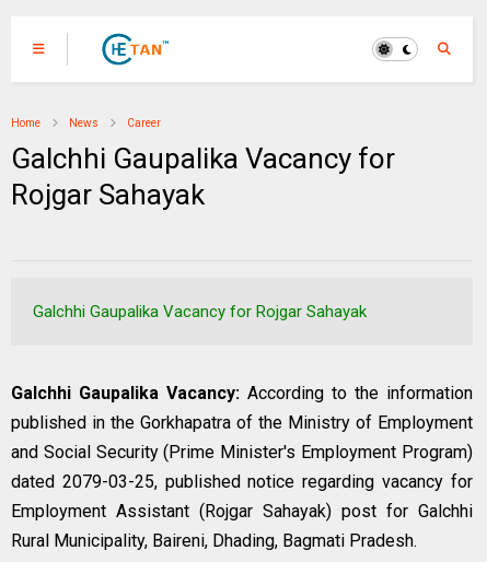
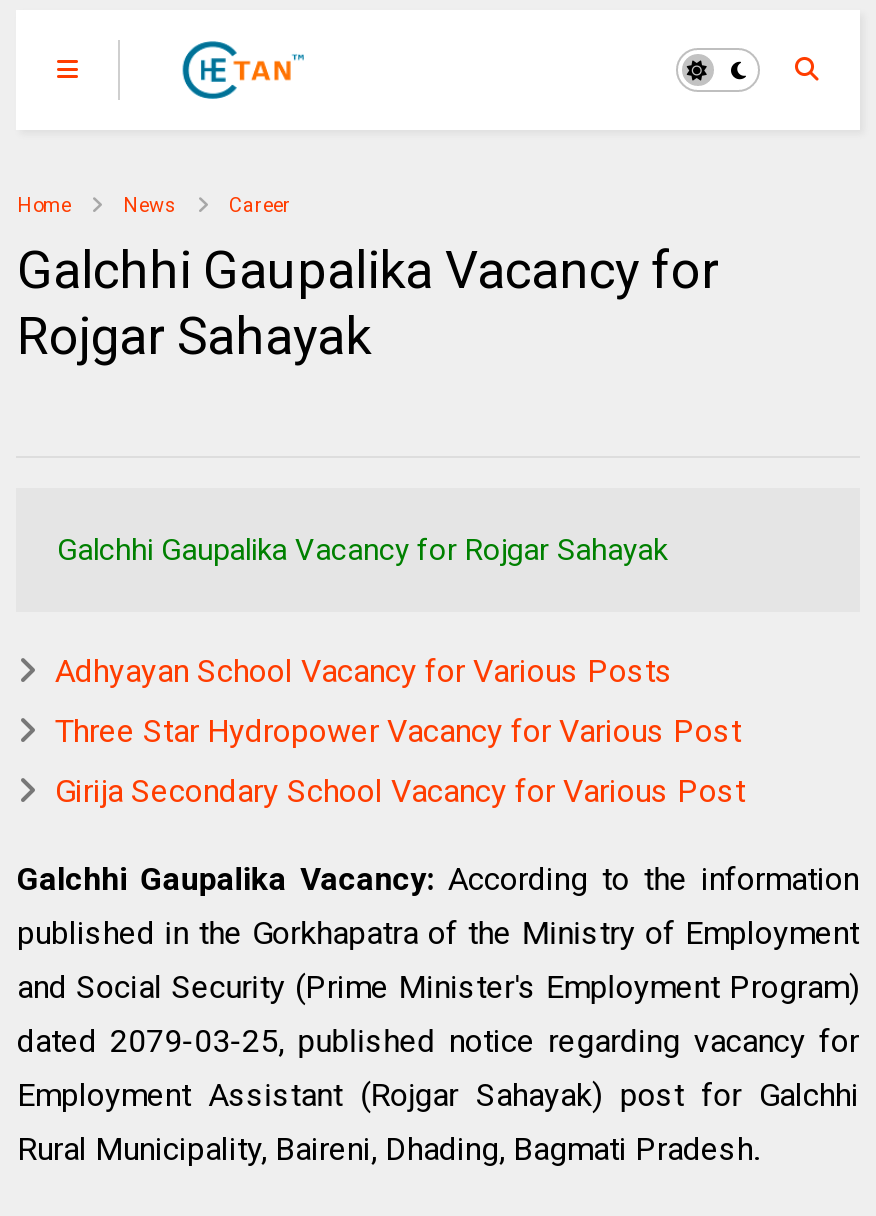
+ Adhyayan School Vacancy for Various Posts
+ Three Star Hydropower Vacancy for Various Post
+ Girija Secondary School Vacancy for Various Post
